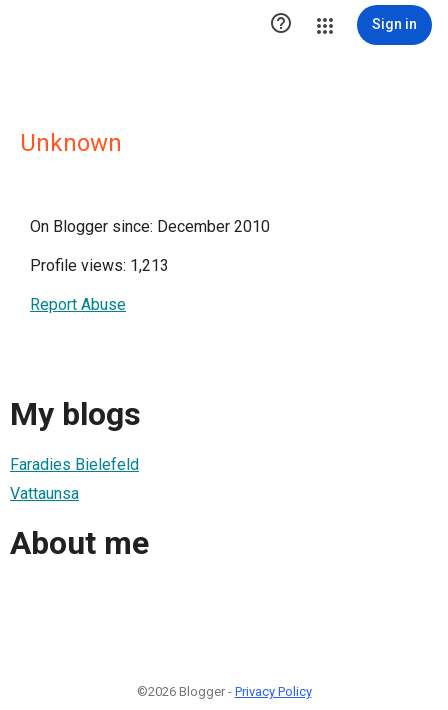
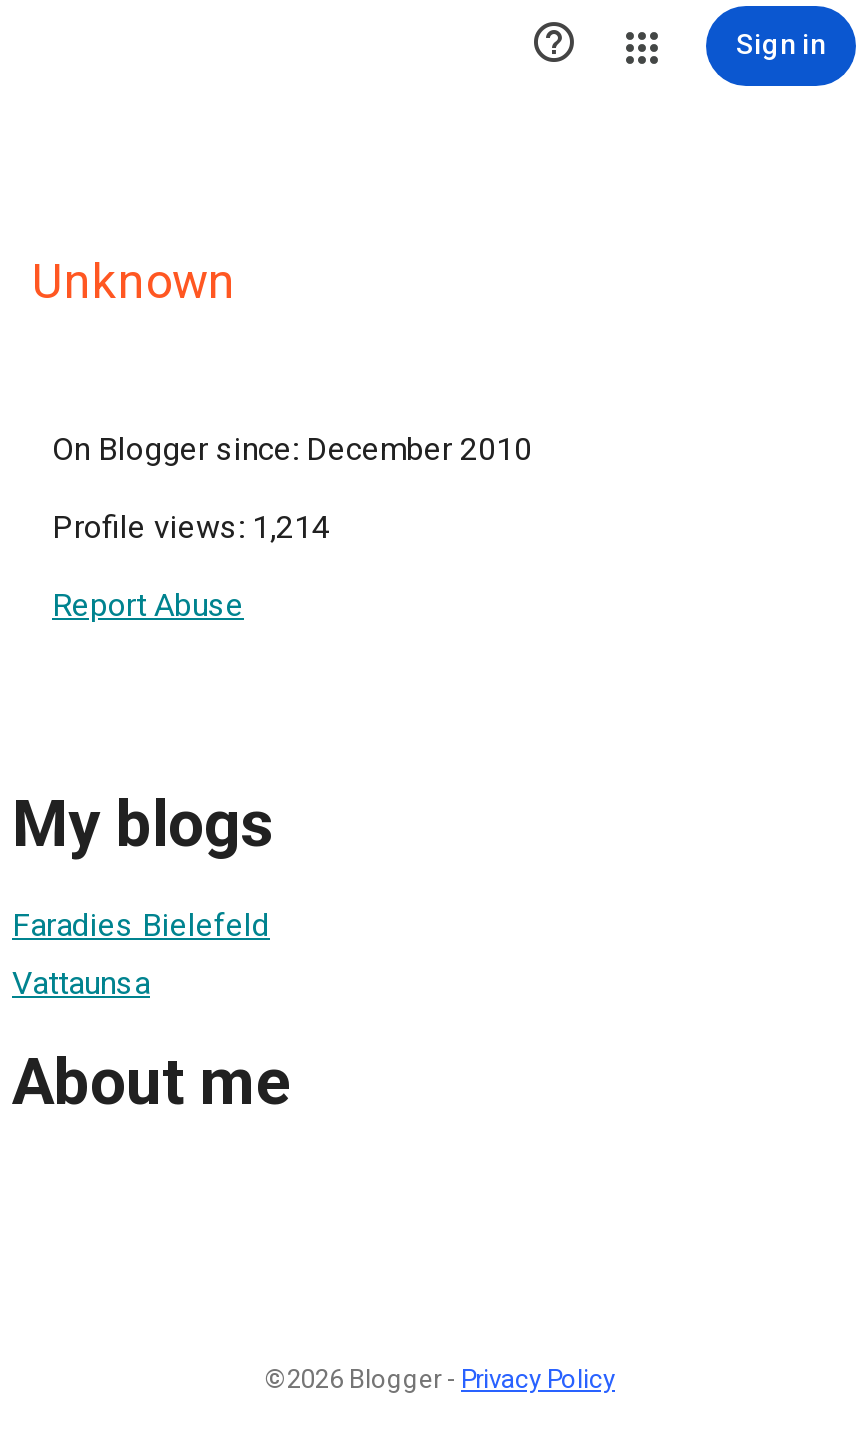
- Profile views: 1,213
+ Profile views: 1,214
